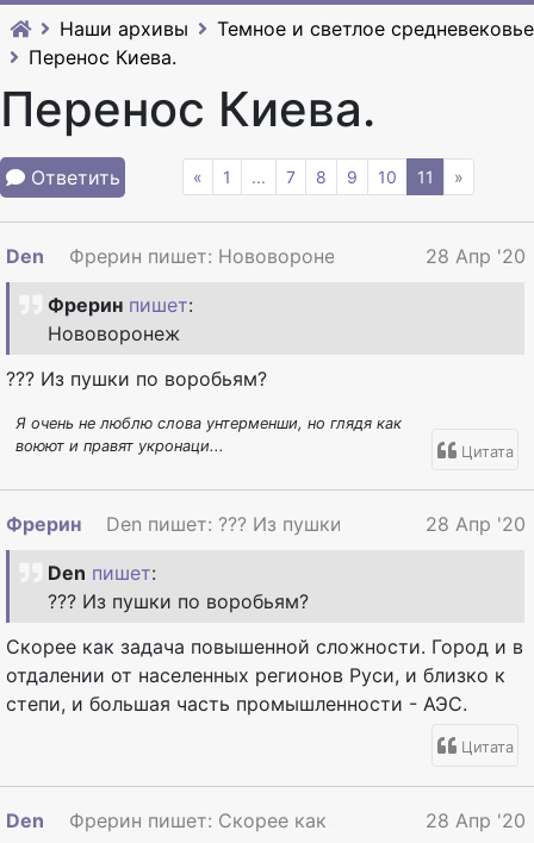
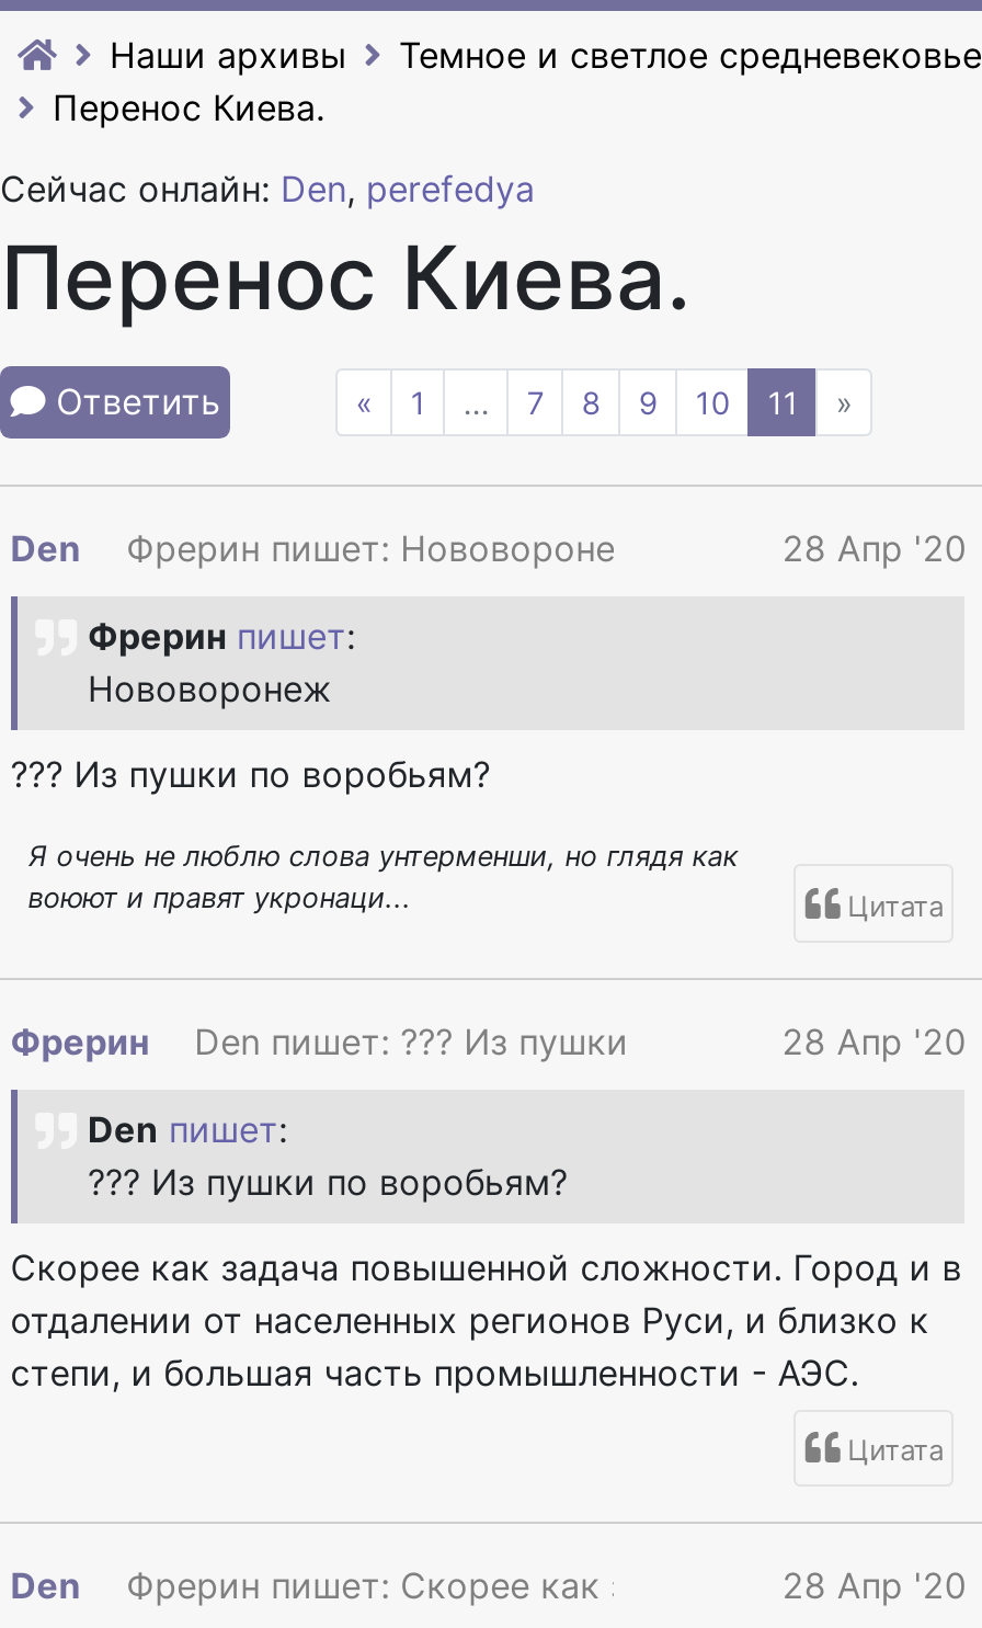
+ Сейчас онлайн: Den, perefedya
